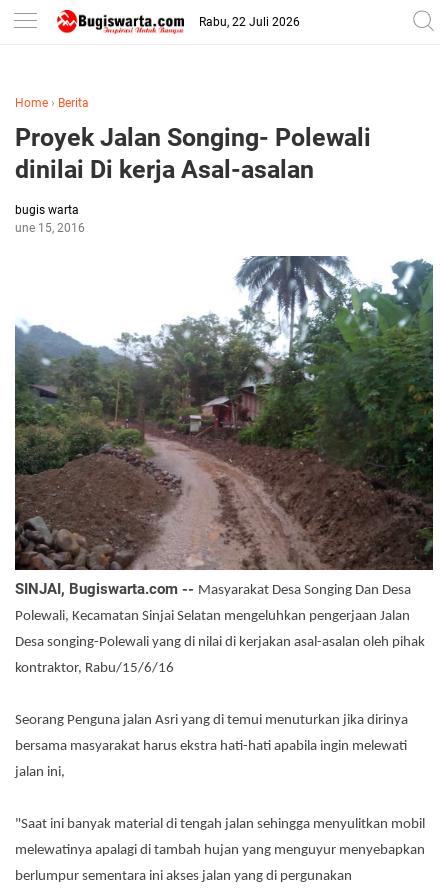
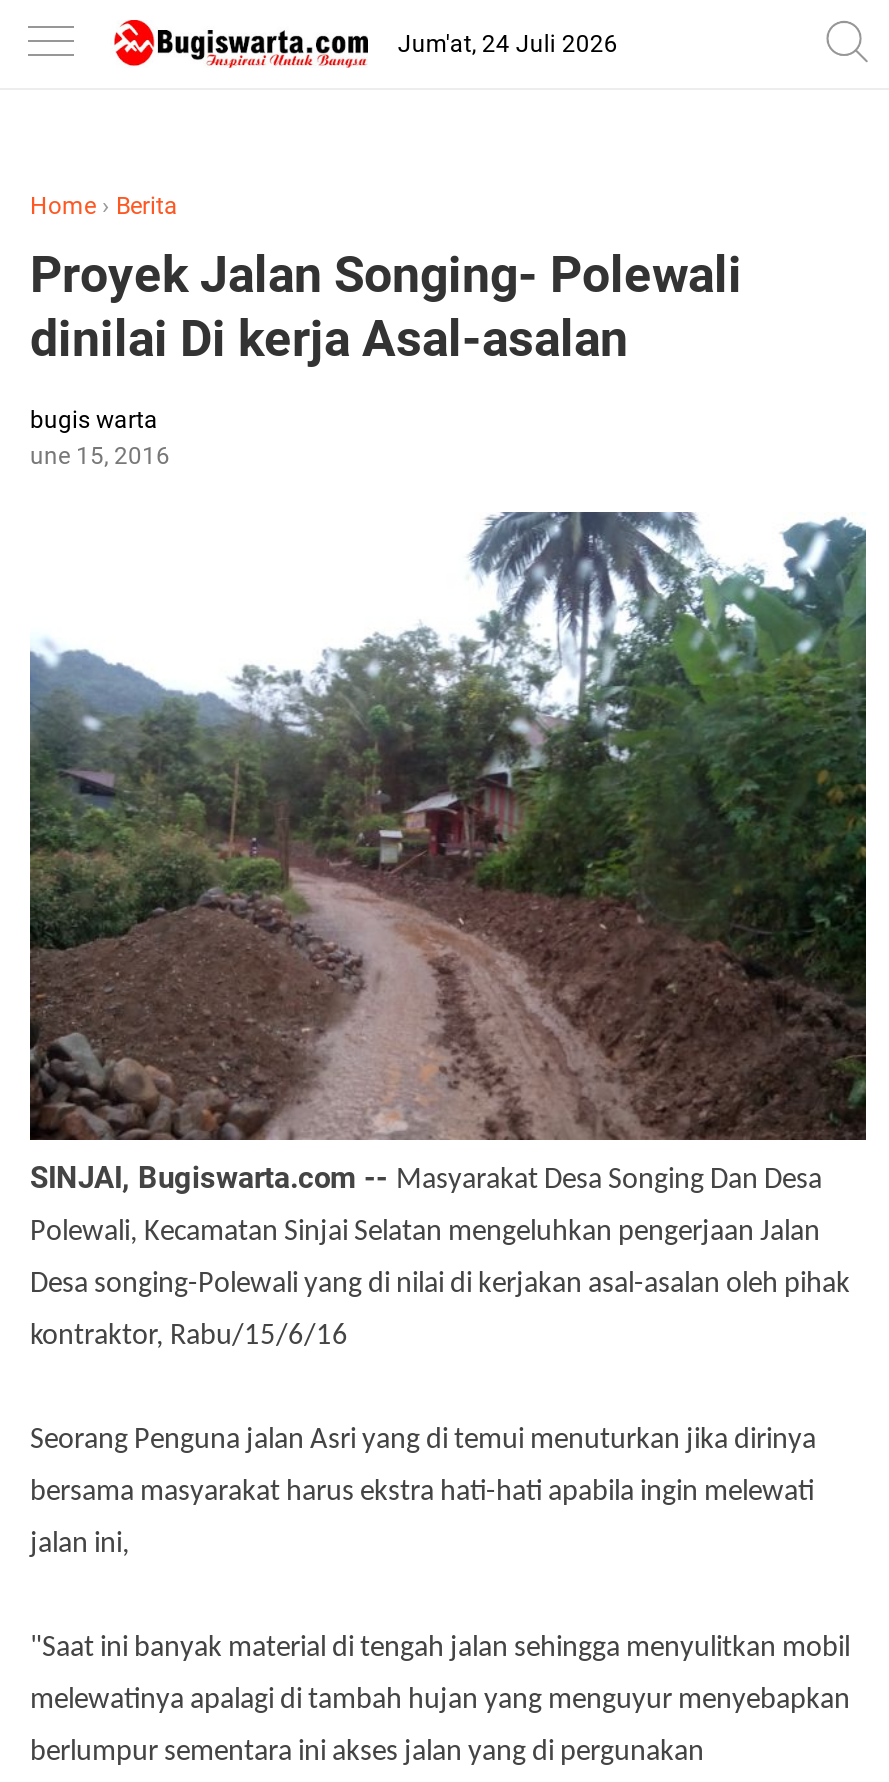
- Rabu, 22 Juli 2026
+ Jum'at, 24 Juli 2026
